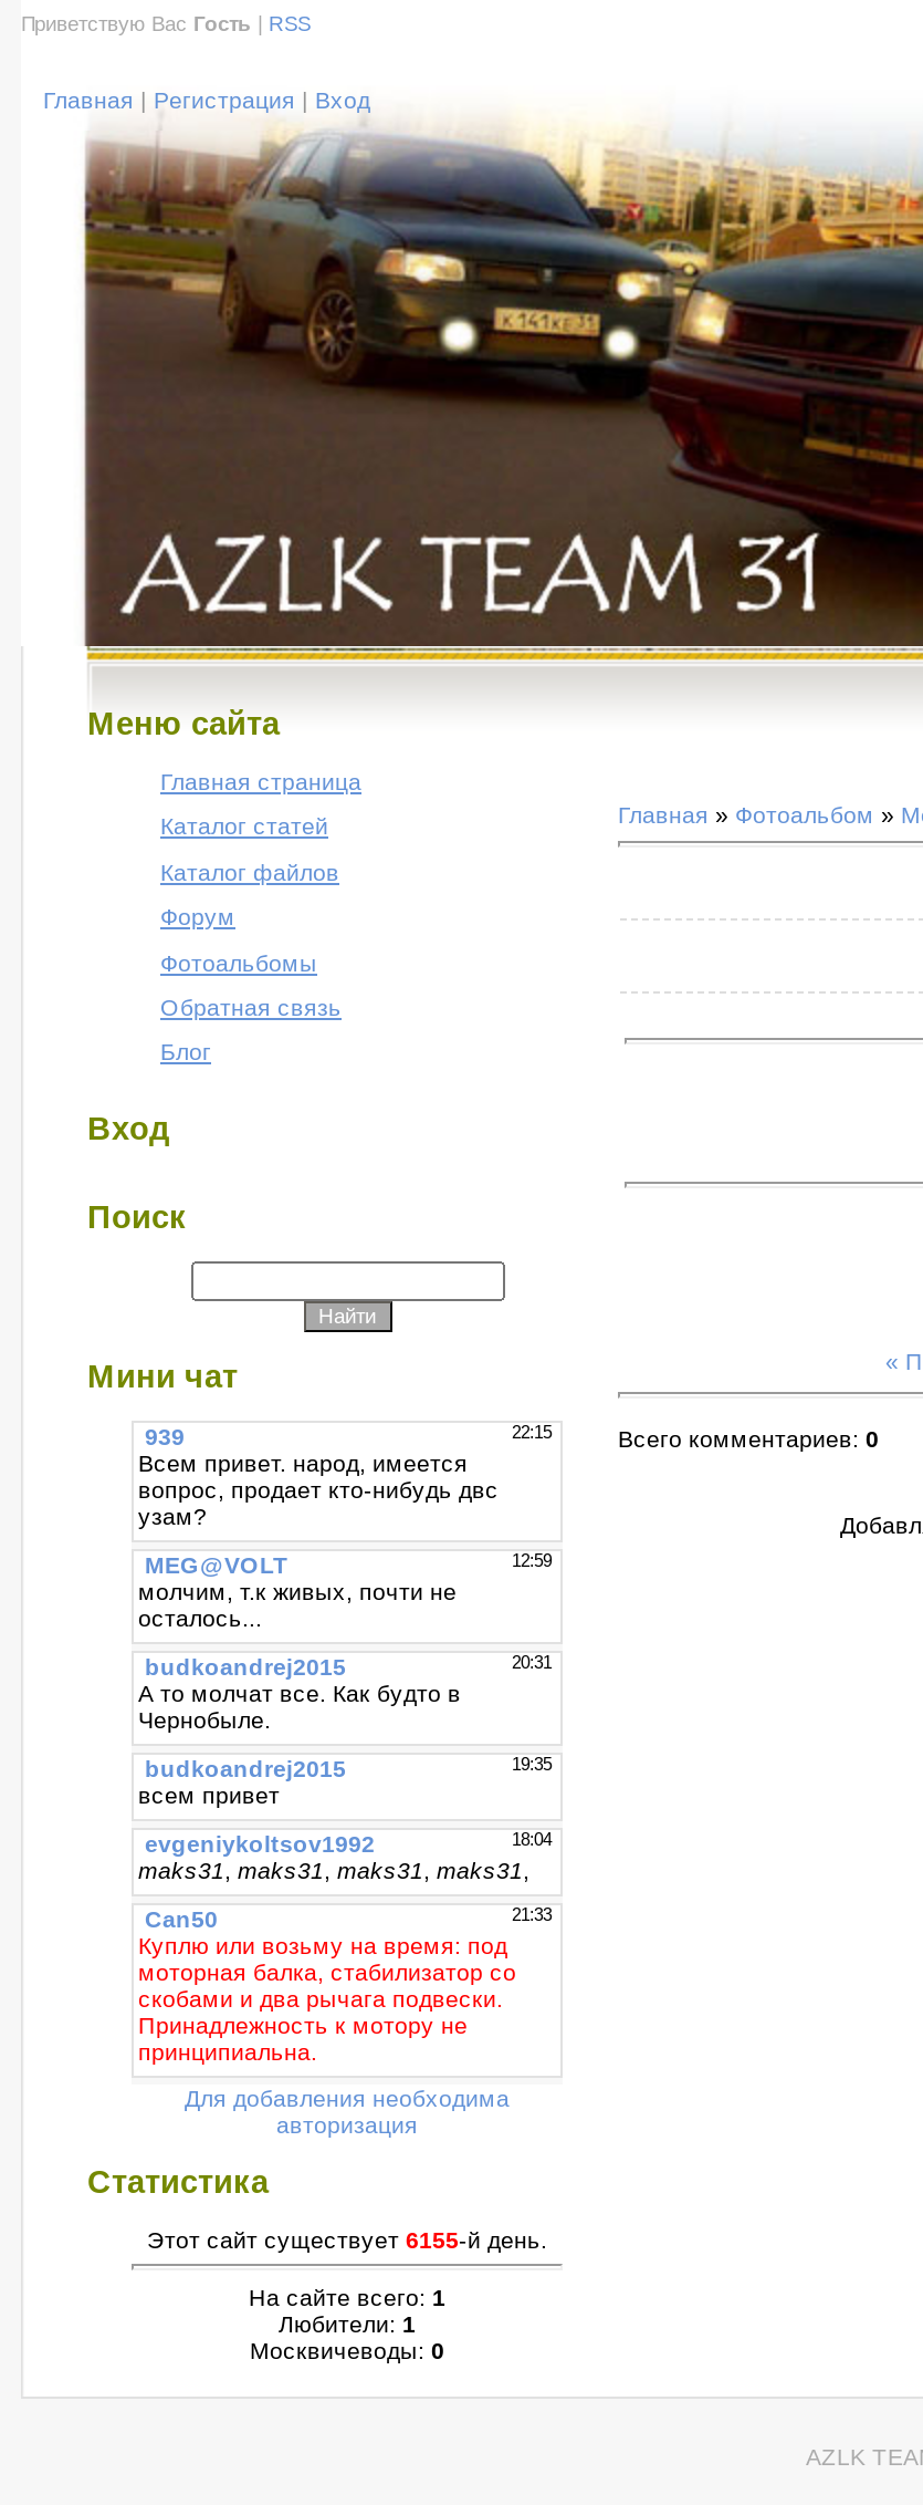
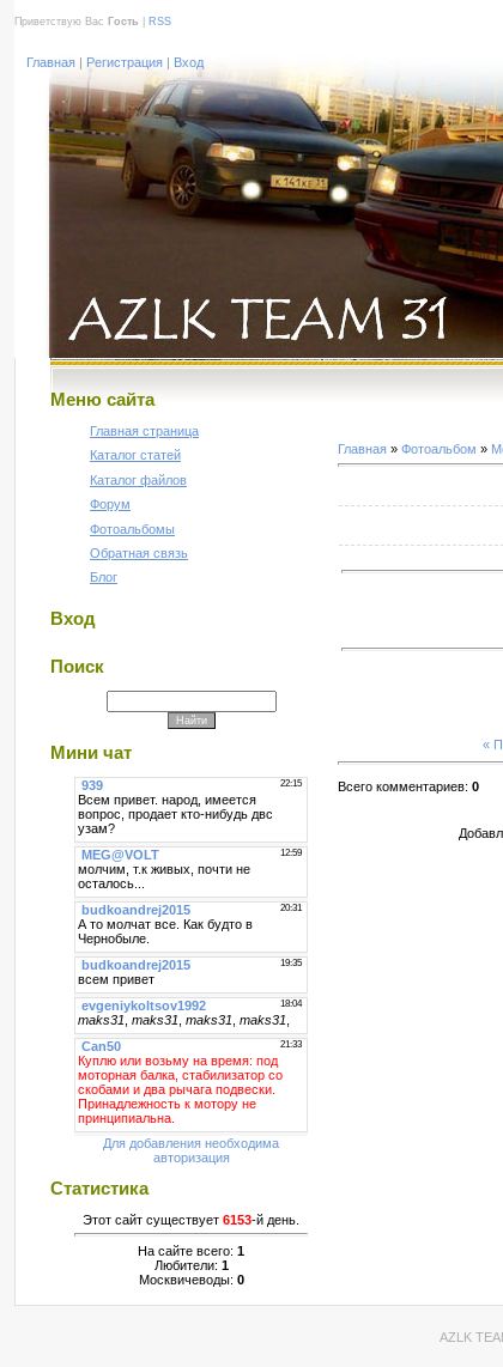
- Этот сайт существует 6155-й день.
+ Этот сайт существует 6153-й день.
